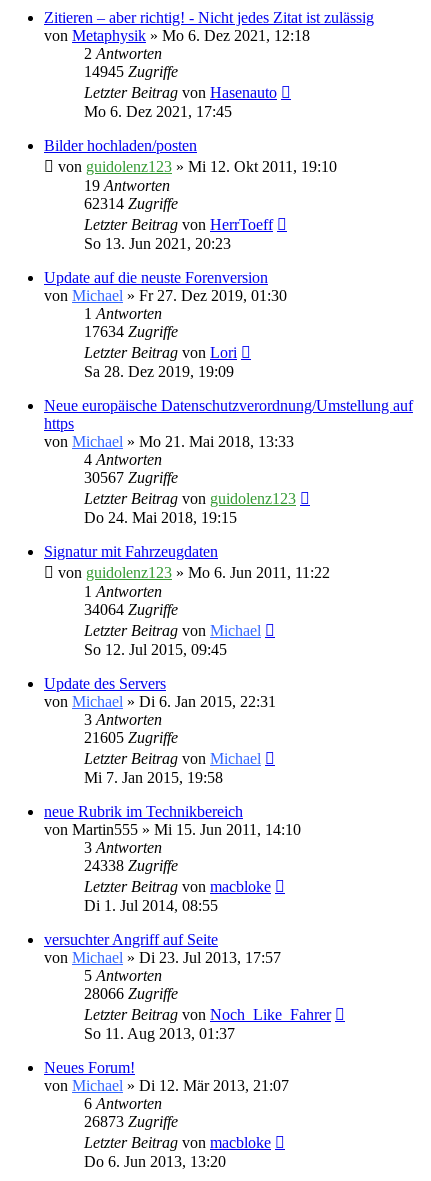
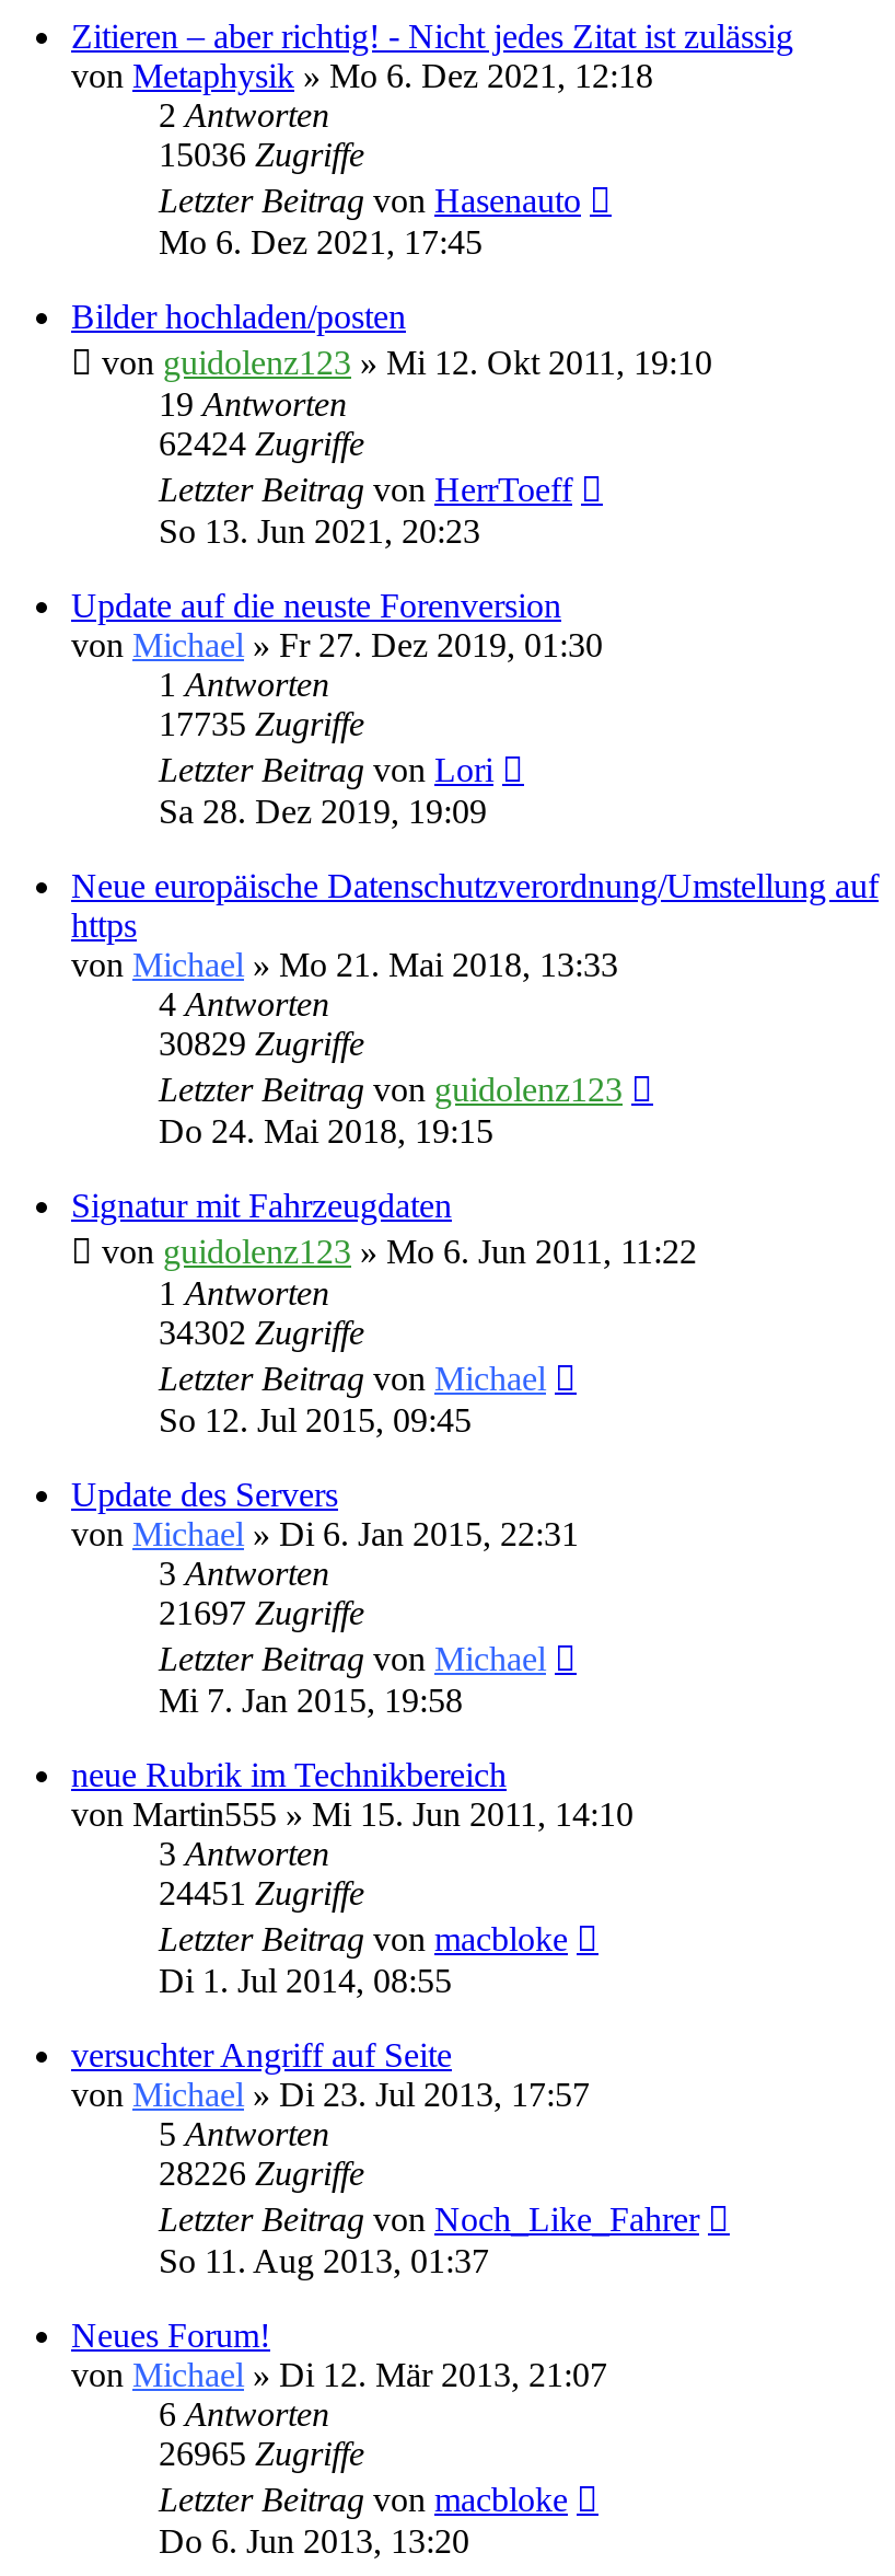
- 14945 Zugriffe
+ 15036 Zugriffe

- 62314 Zugriffe
+ 62424 Zugriffe

- 17634 Zugriffe
+ 17735 Zugriffe

- 30567 Zugriffe
+ 30829 Zugriffe

- 34064 Zugriffe
+ 34302 Zugriffe

- 21605 Zugriffe
+ 21697 Zugriffe

- 24338 Zugriffe
+ 24451 Zugriffe

- 28066 Zugriffe
+ 28226 Zugriffe

- 26873 Zugriffe
+ 26965 Zugriffe
